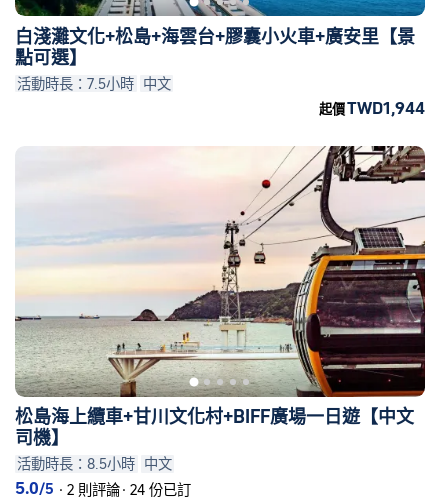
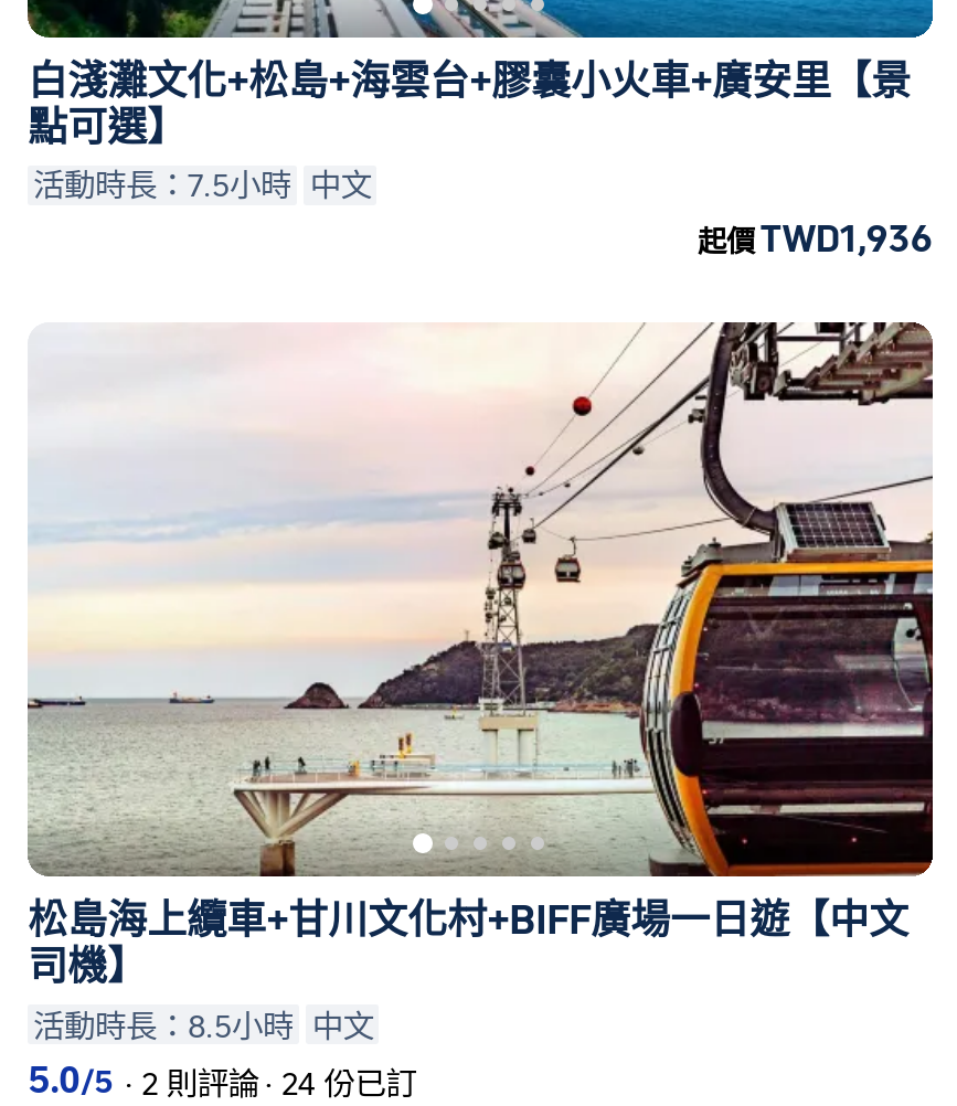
- 起價 TWD1,944
+ 起價 TWD1,936
